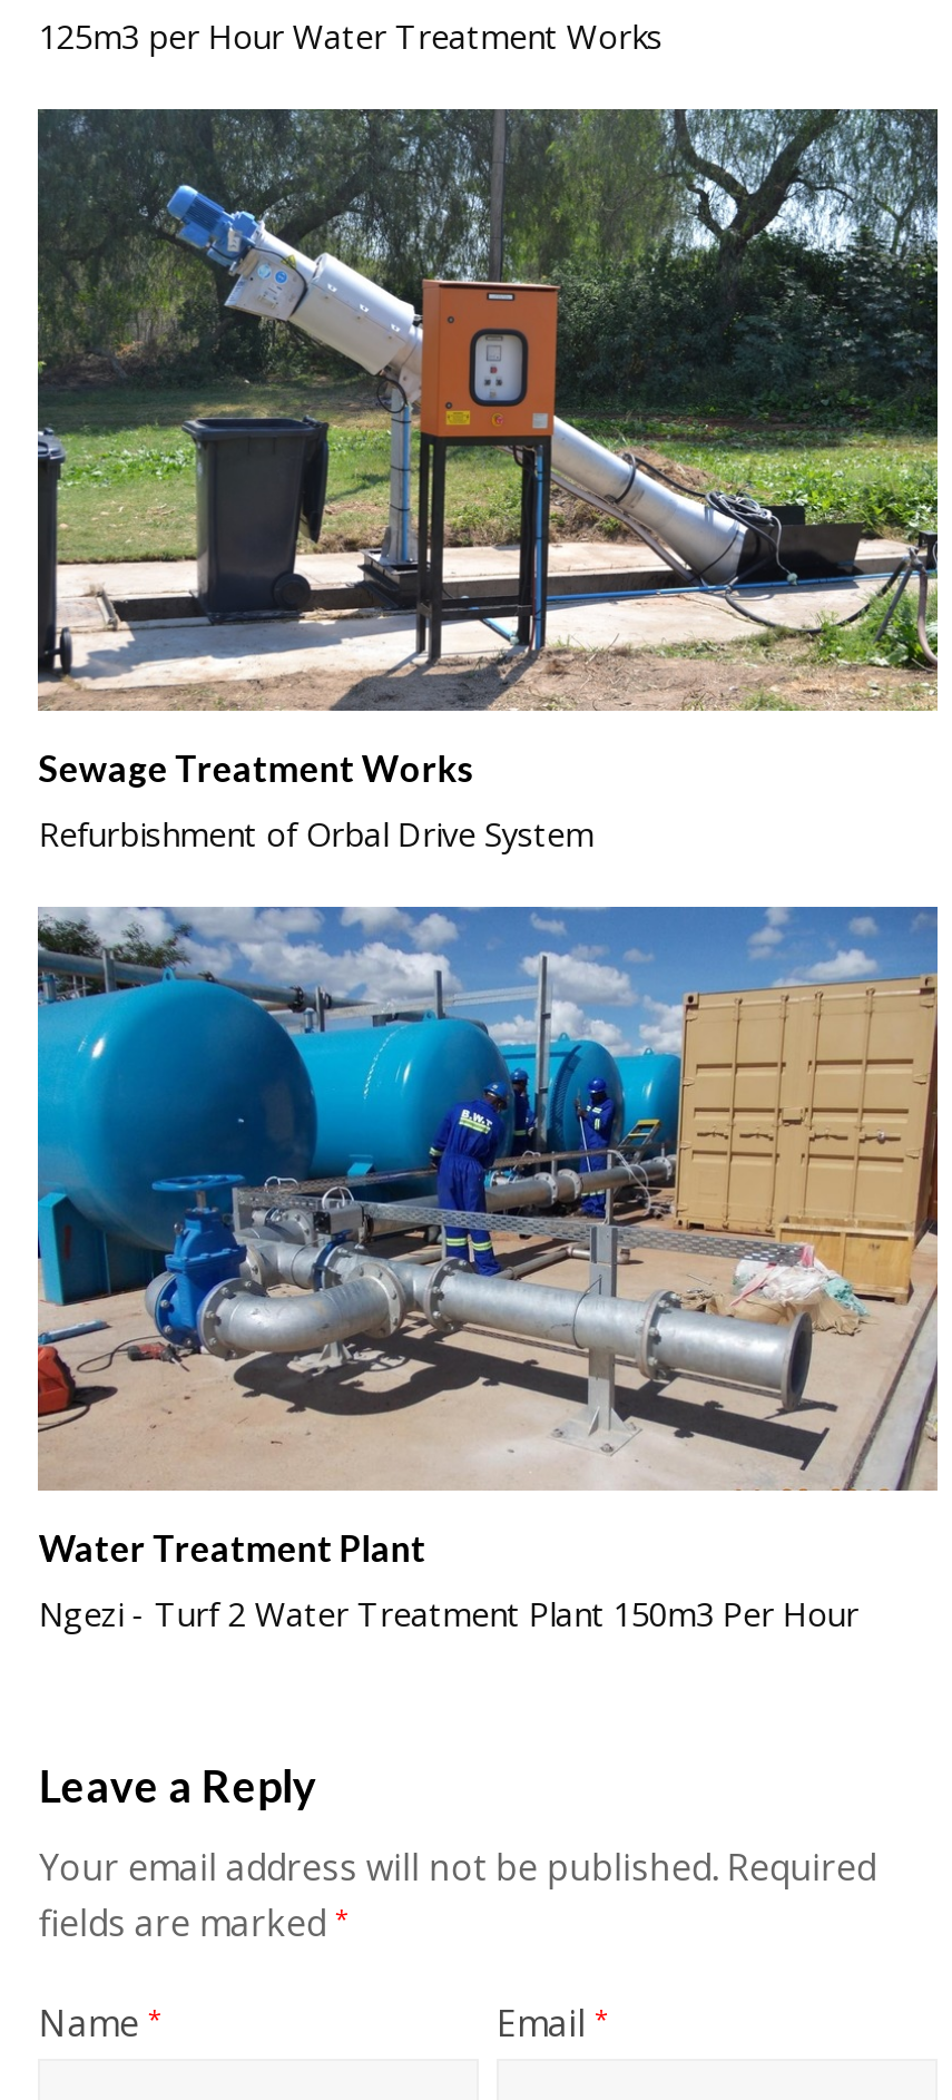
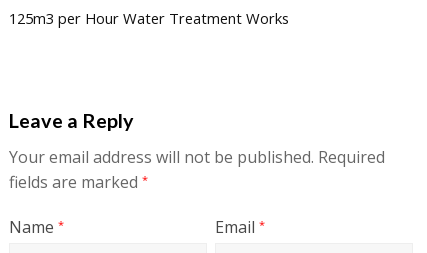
- [image]
- Sewage Treatment Works
- Refurbishment of Orbal Drive System

- [image]
- Water Treatment Plant
- Ngezi - Turf 2 Water Treatment Plant 150m3 Per Hour
